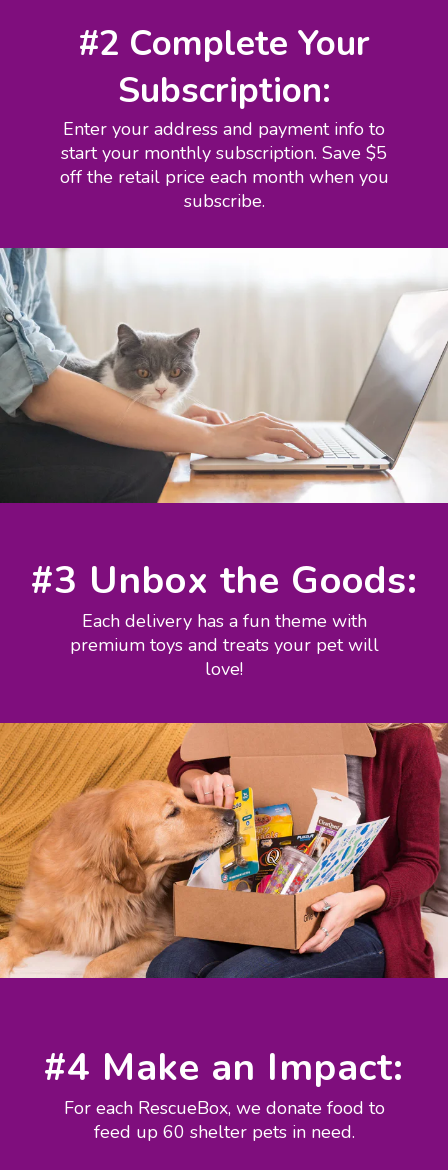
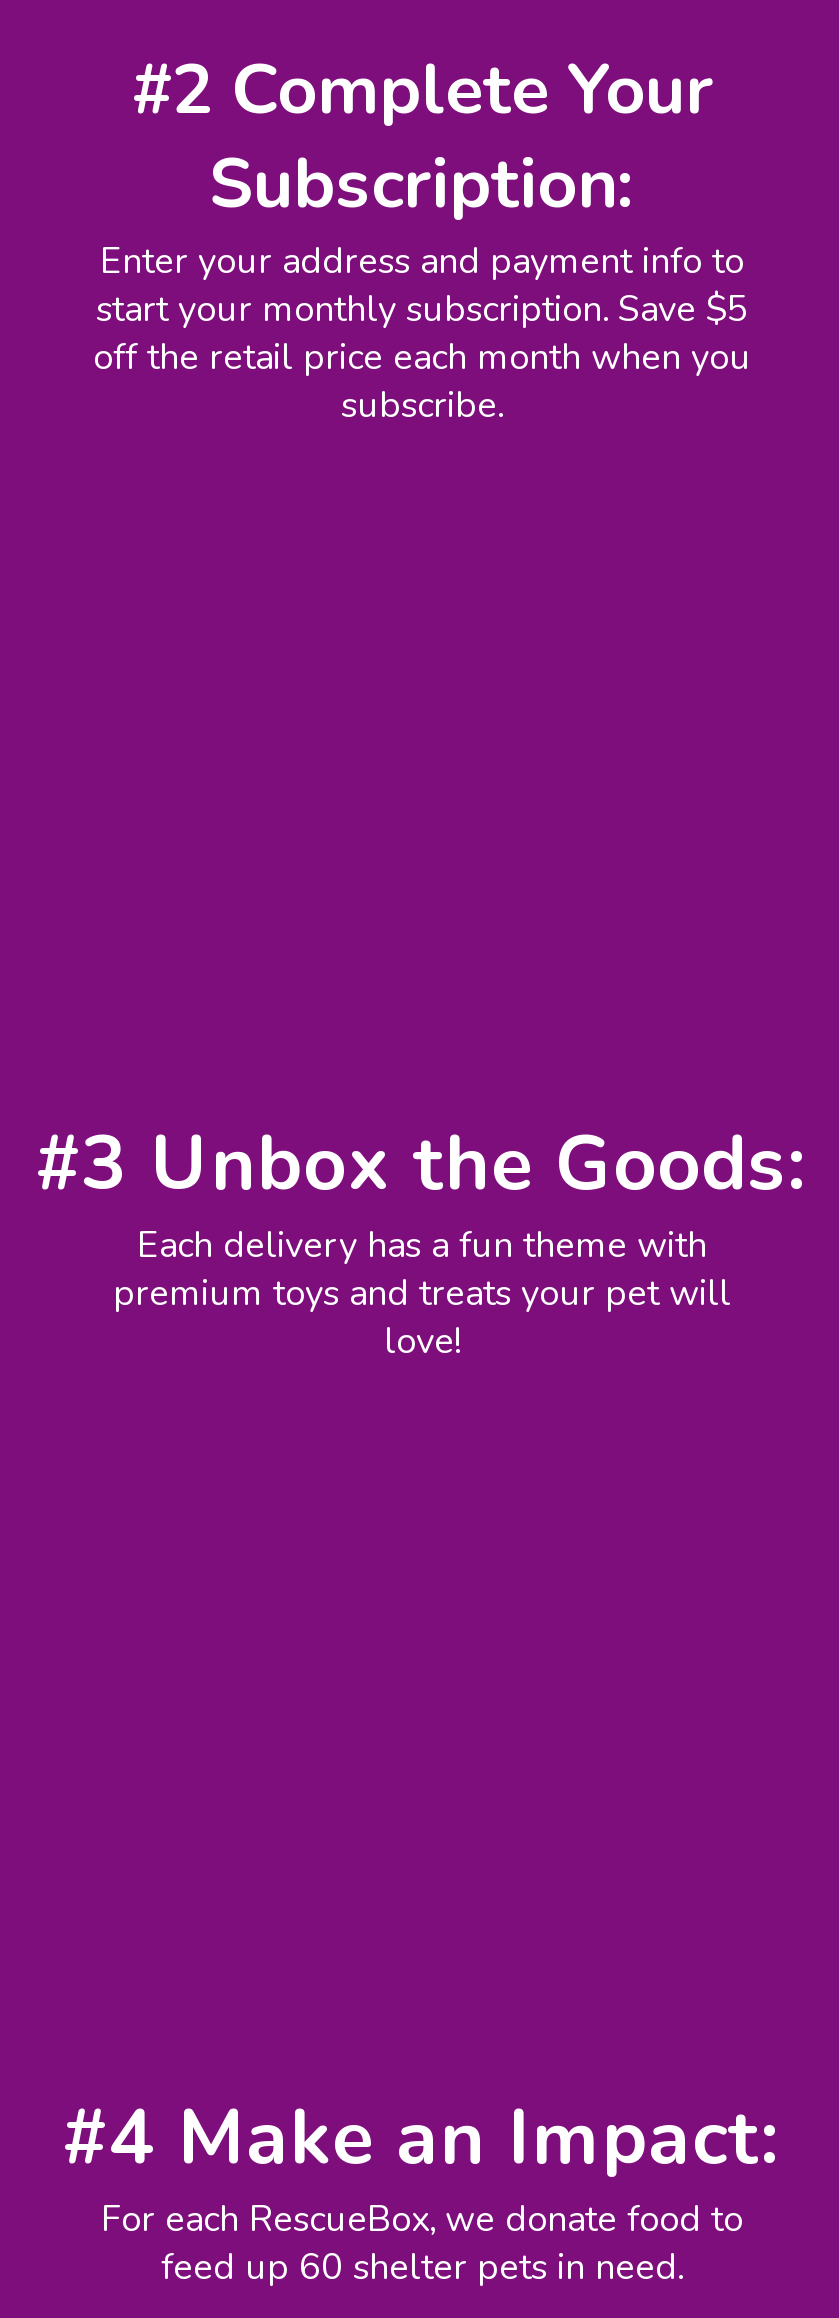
- [image]

- [image]
